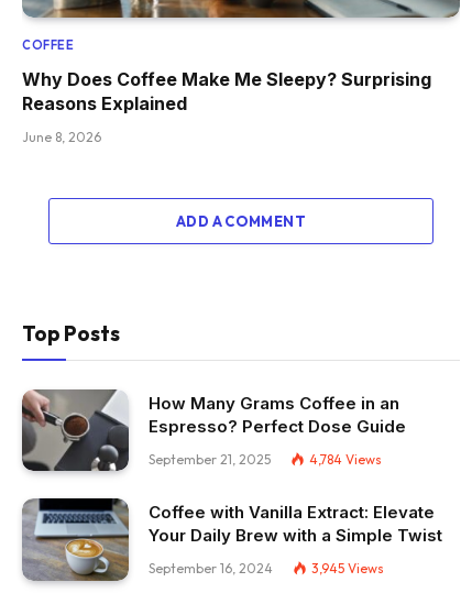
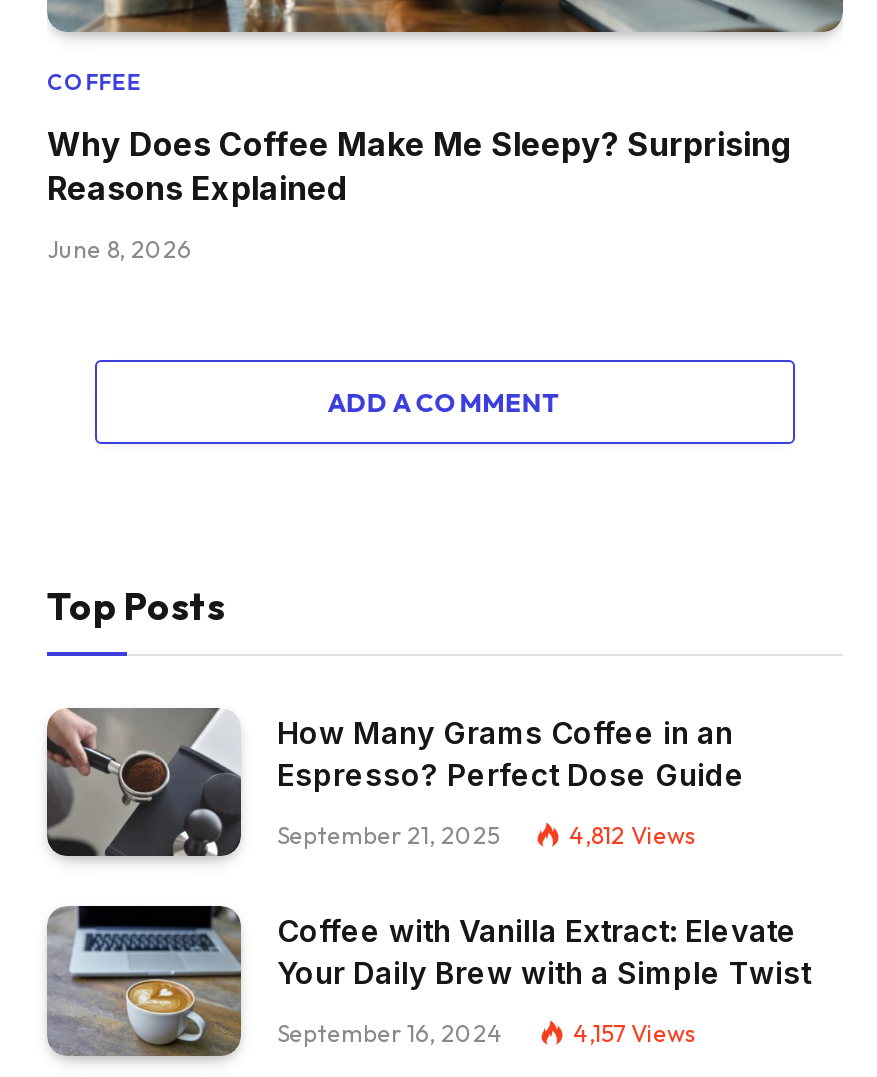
- 4,784 Views
+ 4,812 Views

- 3,945 Views
+ 4,157 Views
